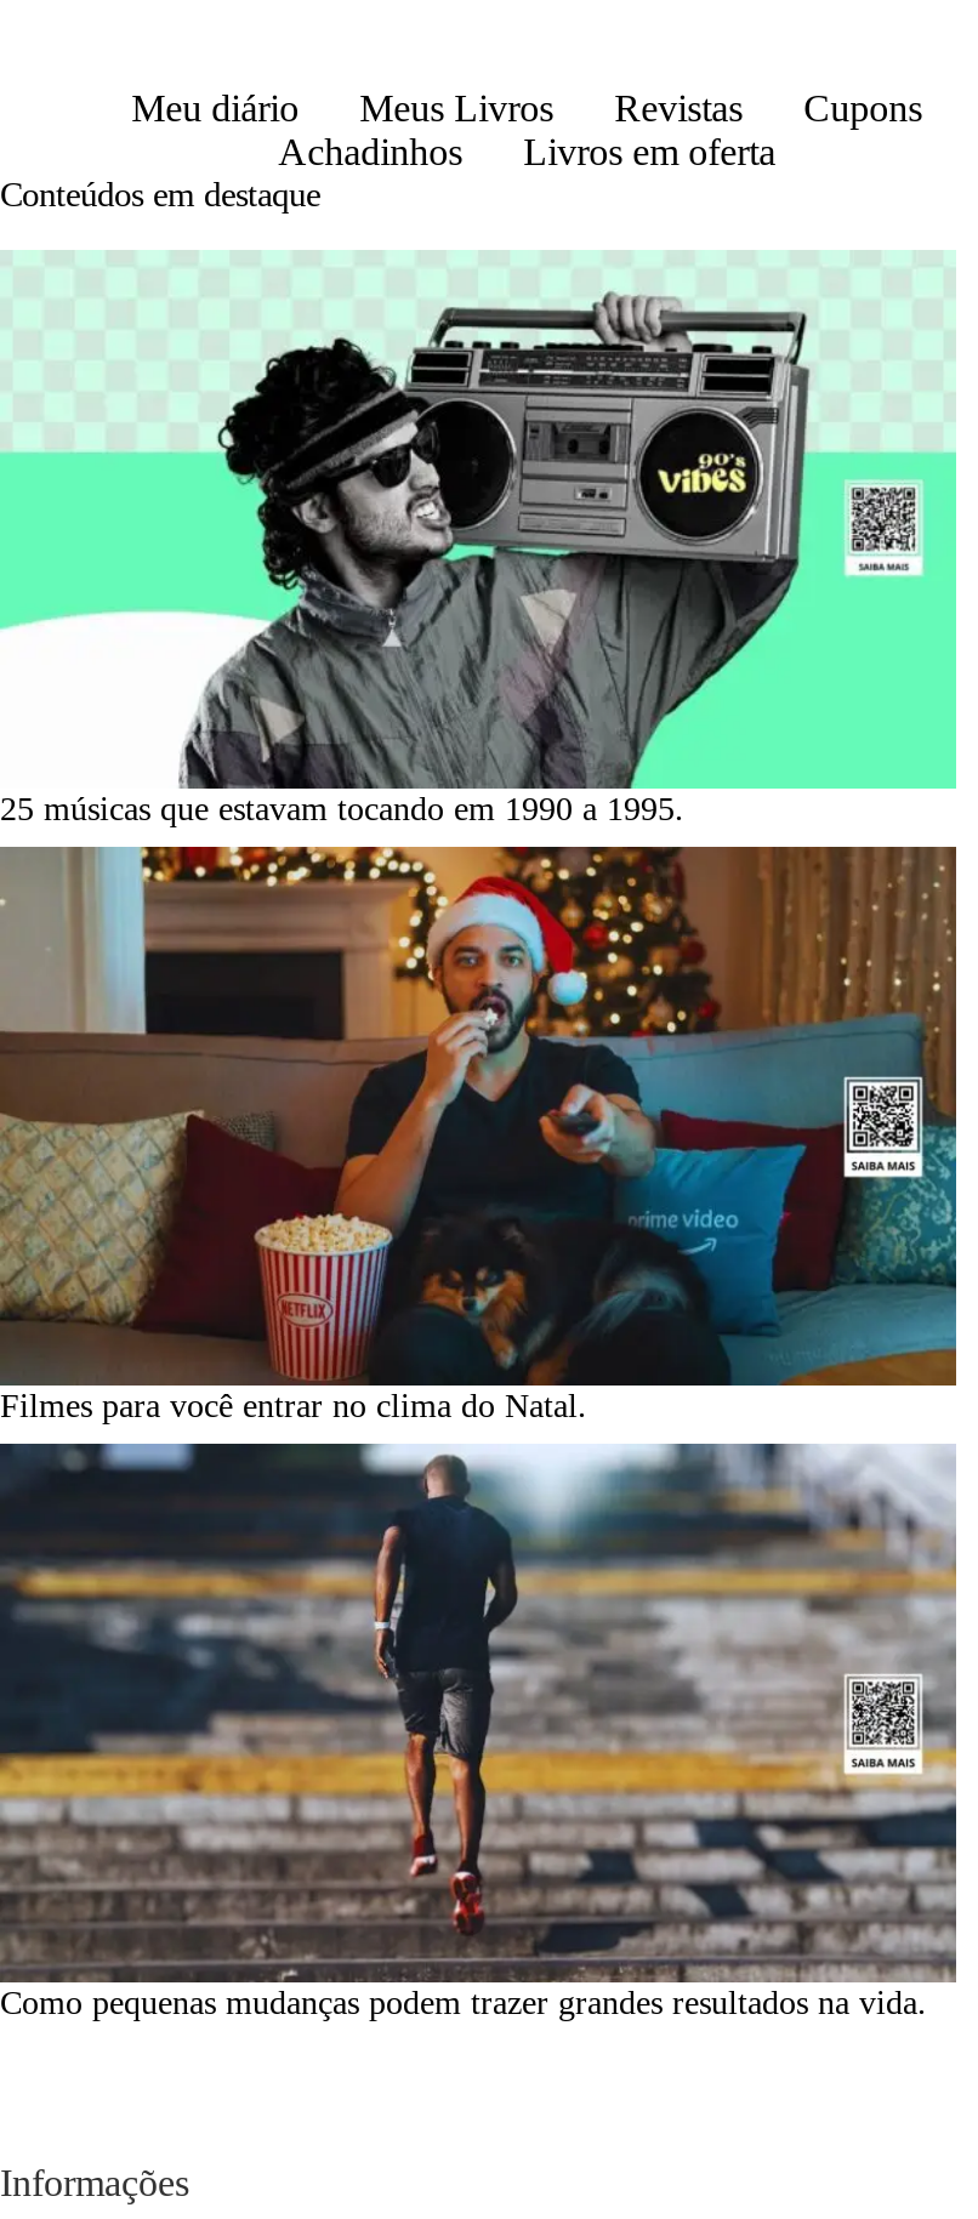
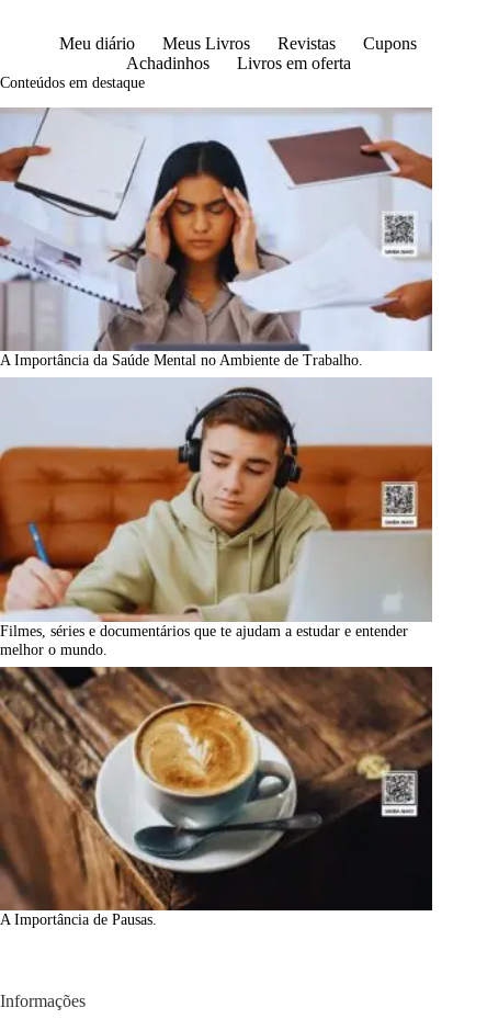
- [image]
- 25 músicas que estavam tocando em 1990 a 1995.
+ [image]
+ A Importância da Saúde Mental no Ambiente de Trabalho.

- [image]
- Filmes para você entrar no clima do Natal.
+ [image]
+ Filmes, séries e documentários que te ajudam a estudar e entender
+ melhor o mundo.

- [image]
- Como pequenas mudanças podem trazer grandes resultados na vida.
+ [image]
+ A Importância de Pausas.
